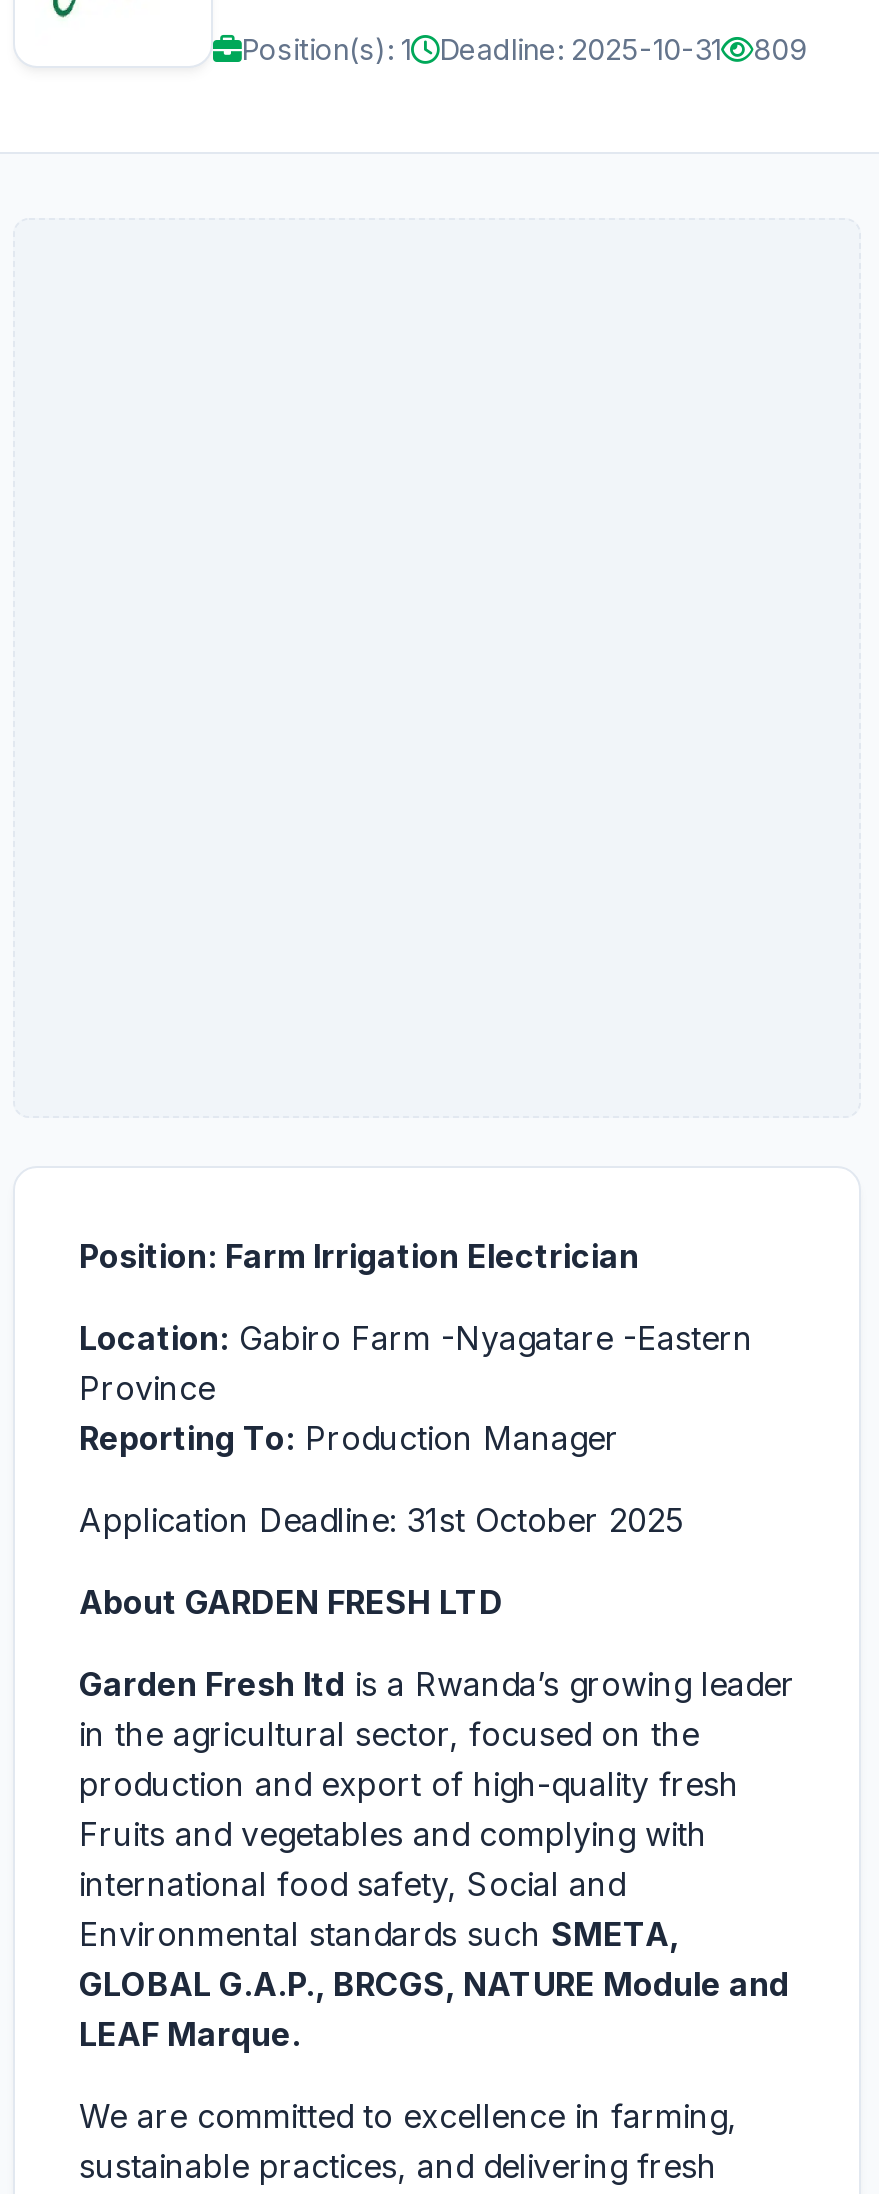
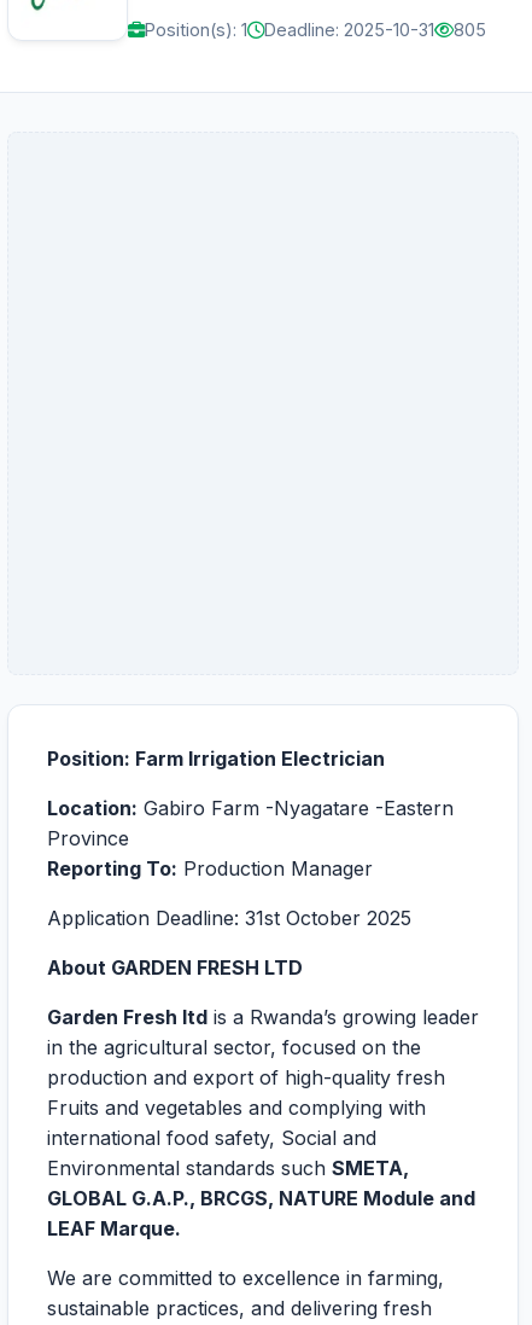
- Position(s): 1 Deadline: 2025-10-31 809
+ Position(s): 1 Deadline: 2025-10-31 805
